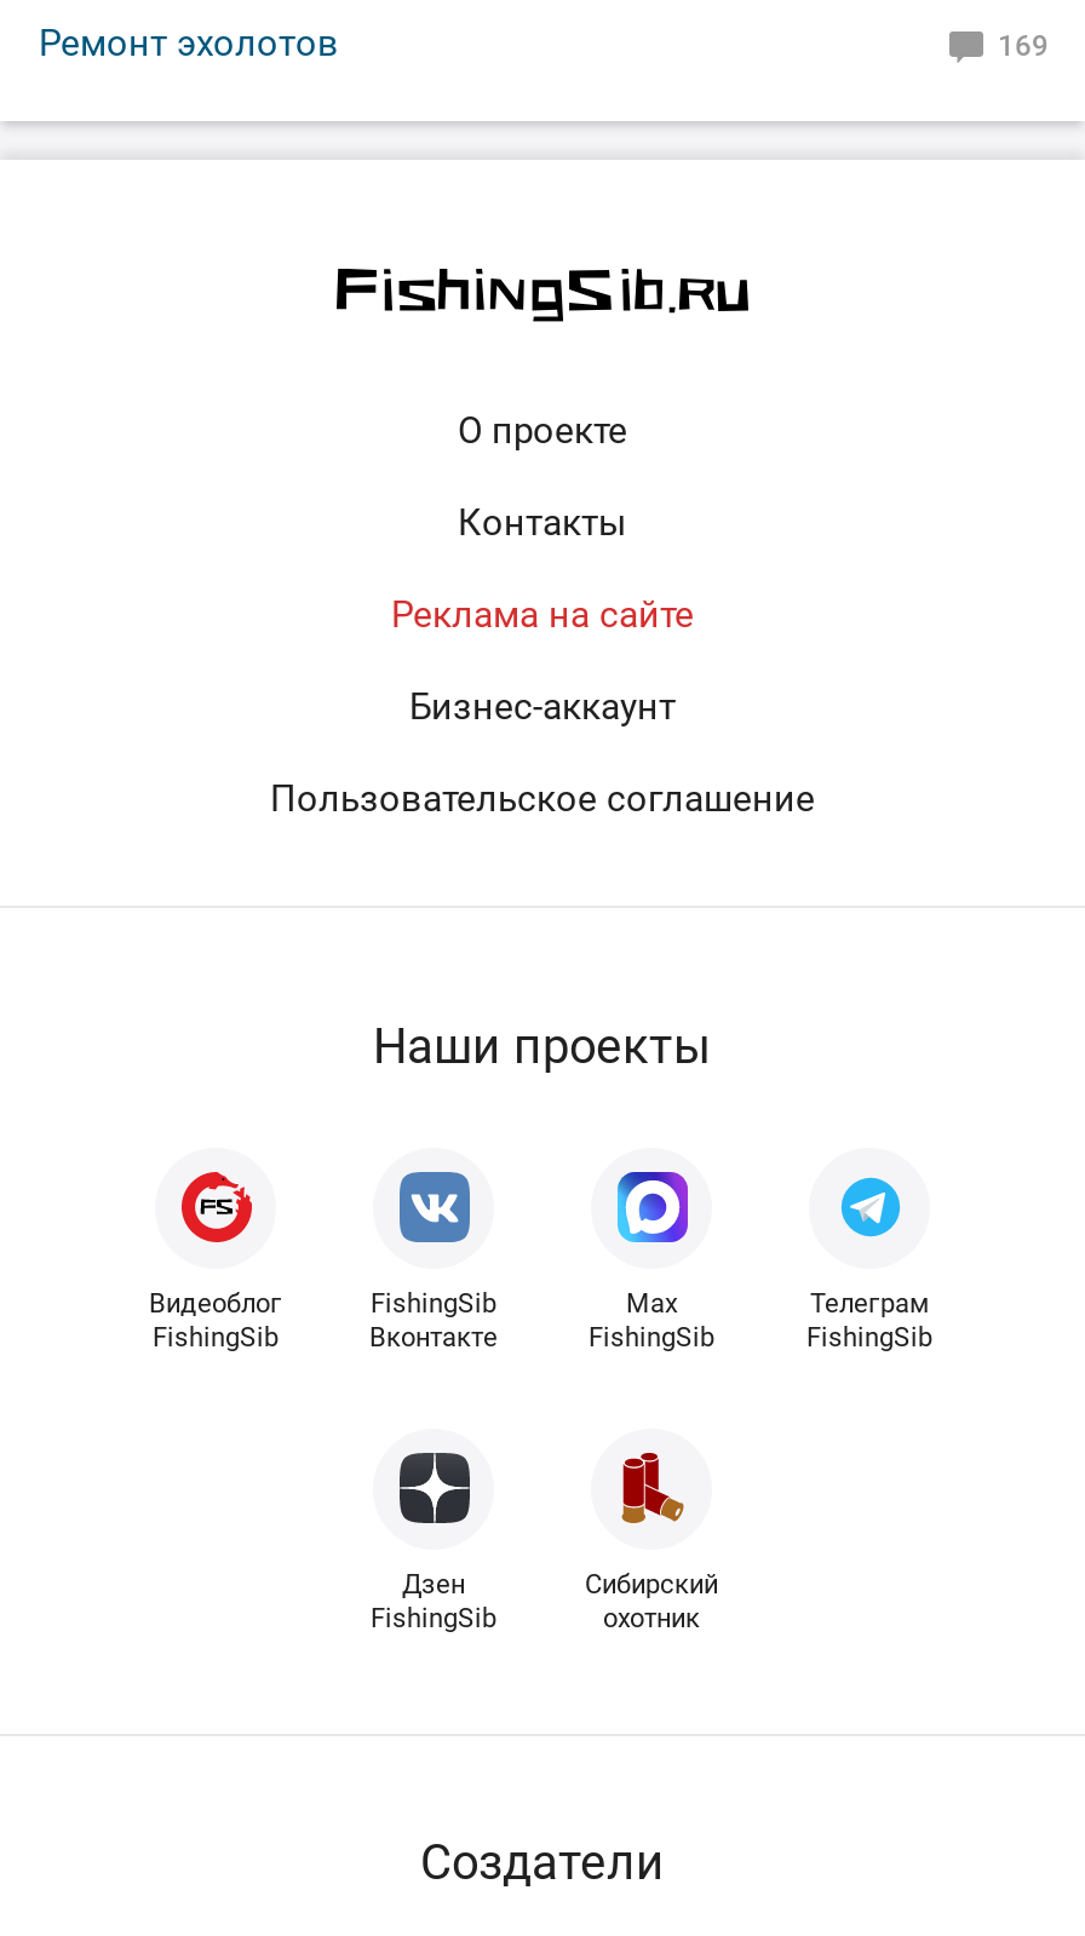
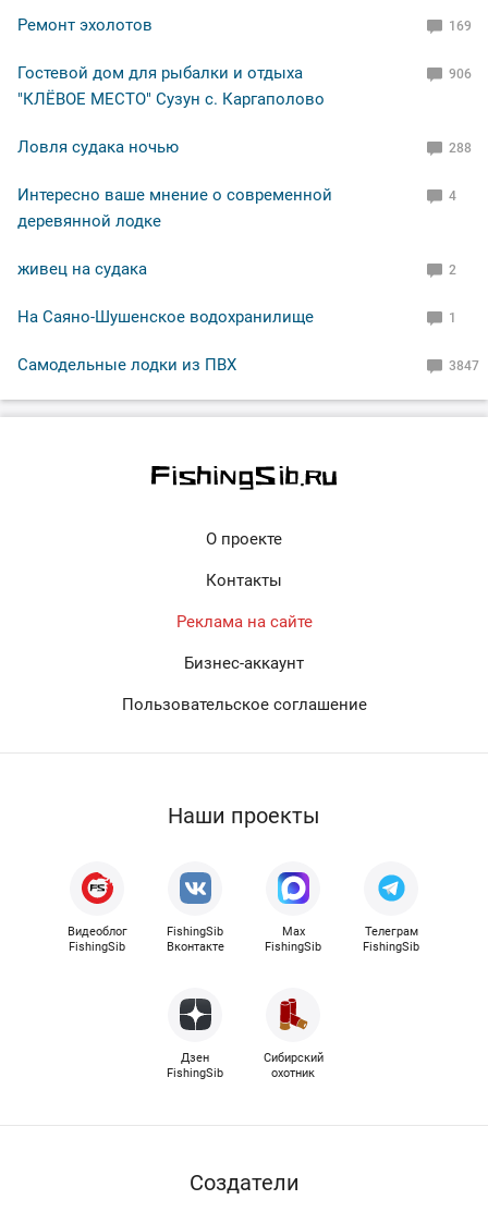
+ Гостевой дом для рыбалки и отдыха
+ "КЛЁВОЕ МЕСТО" Сузун с. Каргаполово

+ Ловля судака ночью
+ 288
+ Интересно ваше мнение о современной
+ деревянной лодке

+ живец на судака
+ 2
+ На Саяно-Шушенское водохранилище
+ 1
+ Самодельные лодки из ПВХ
+ 3847

+ 906

+ 4
